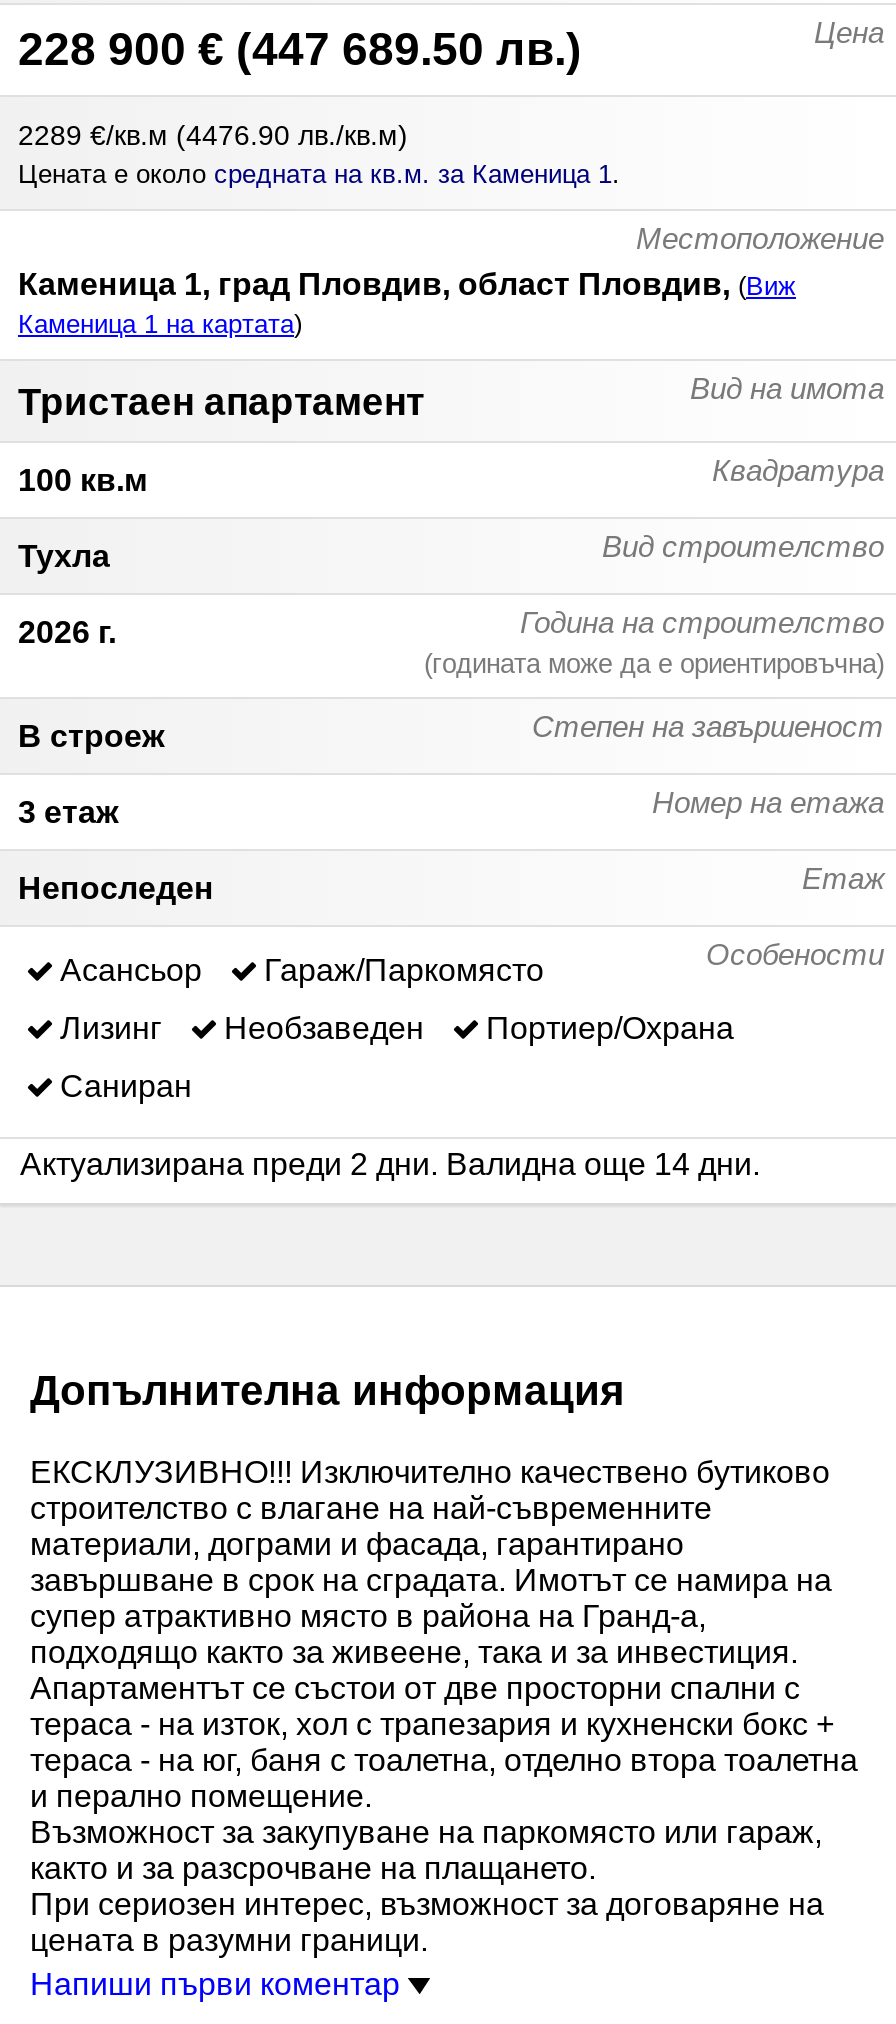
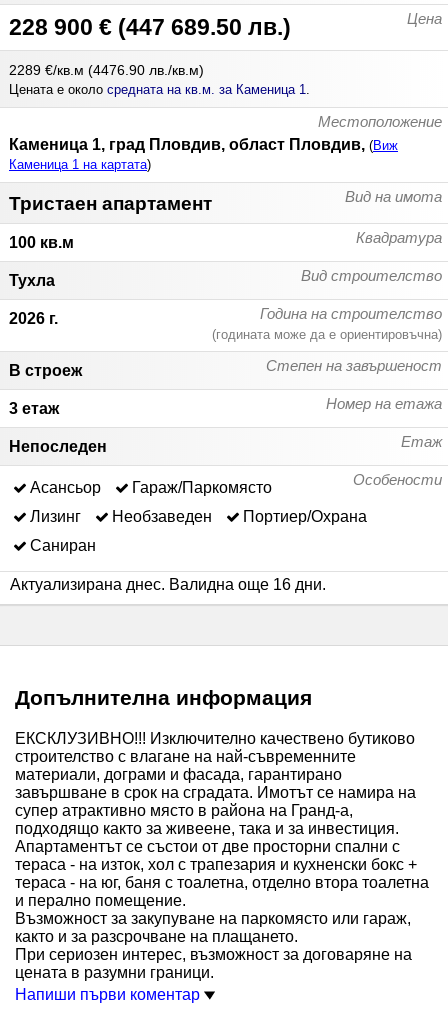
- Актуализирана преди 2 дни. Валидна още 14 дни.
+ Актуализирана днес. Валидна още 16 дни.
